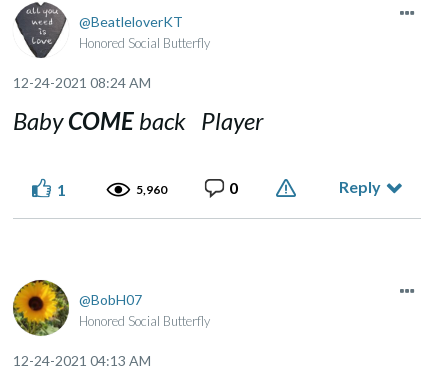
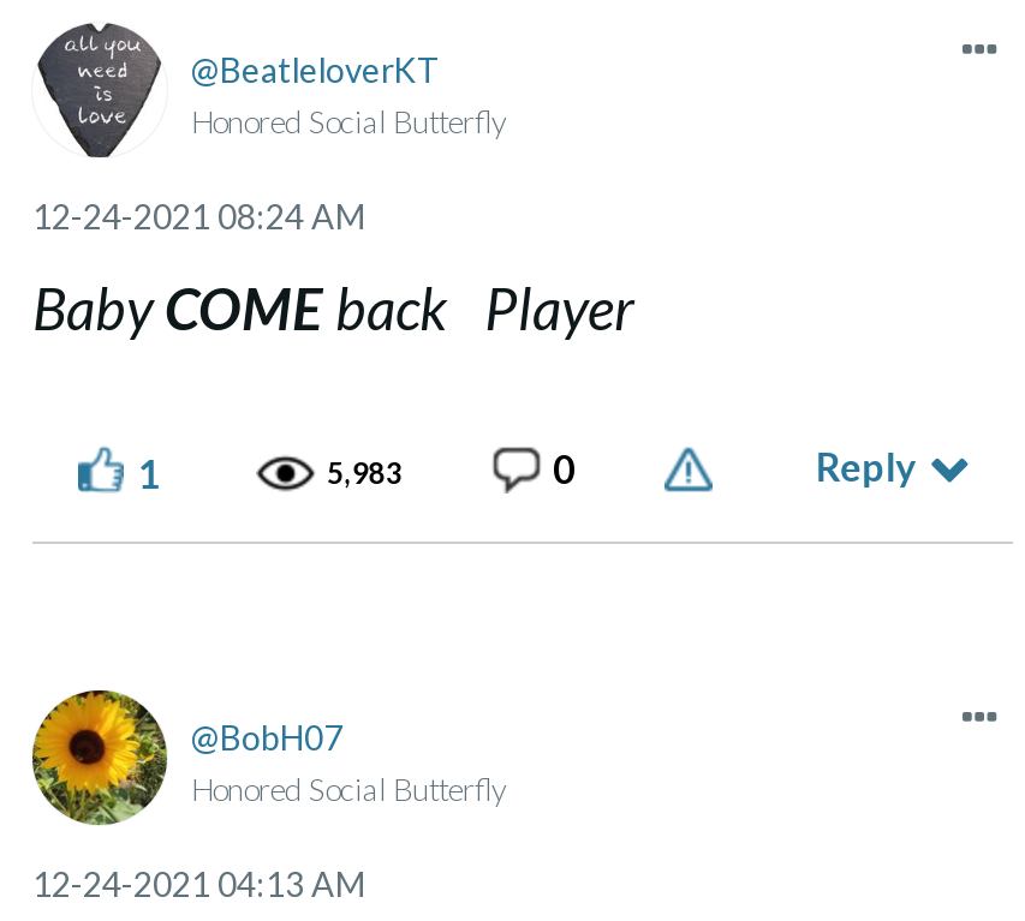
- 5,960
+ 5,983
